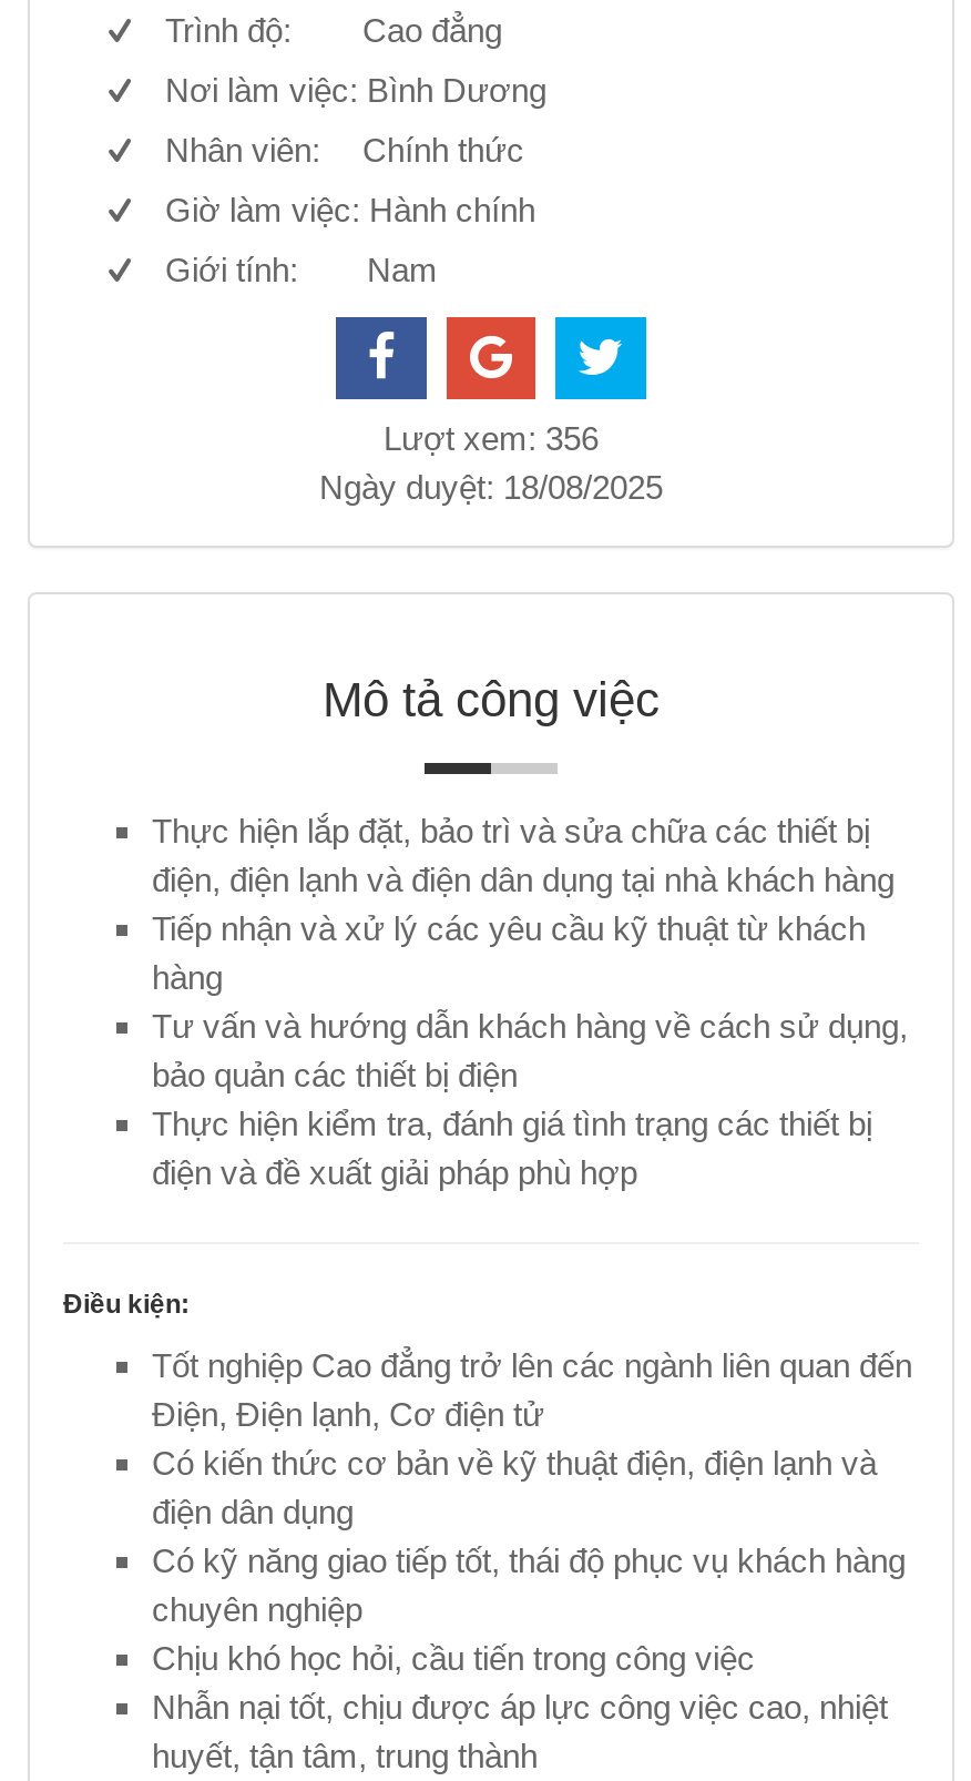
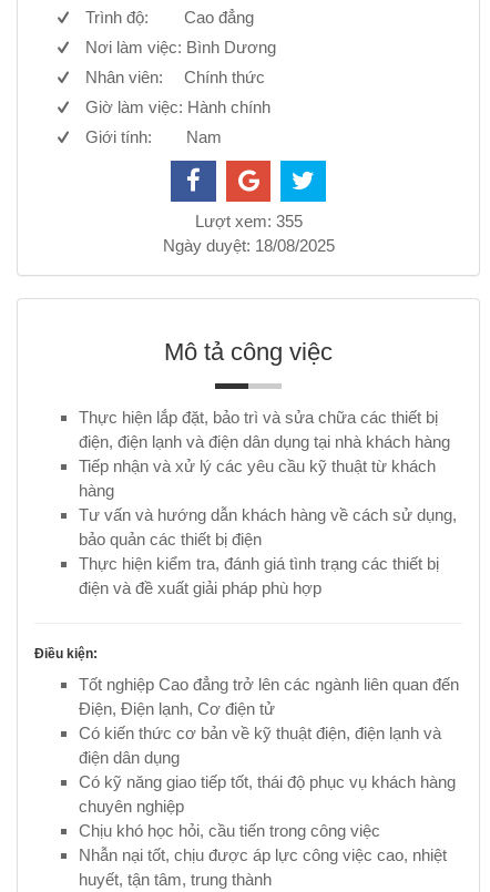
- Lượt xem: 356
+ Lượt xem: 355
